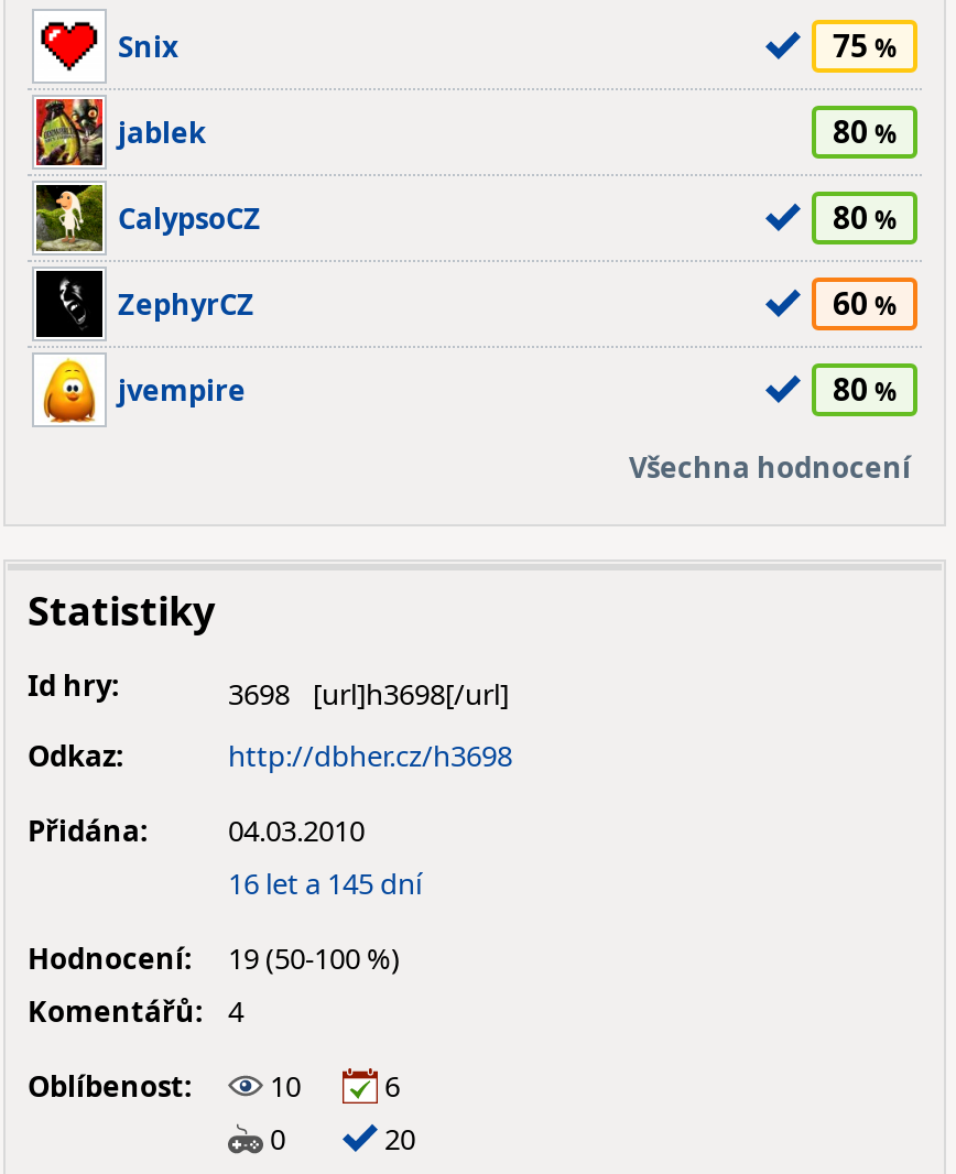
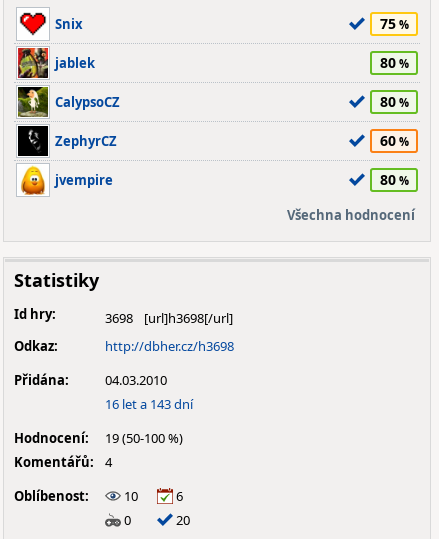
- 16 let a 145 dní
+ 16 let a 143 dní
